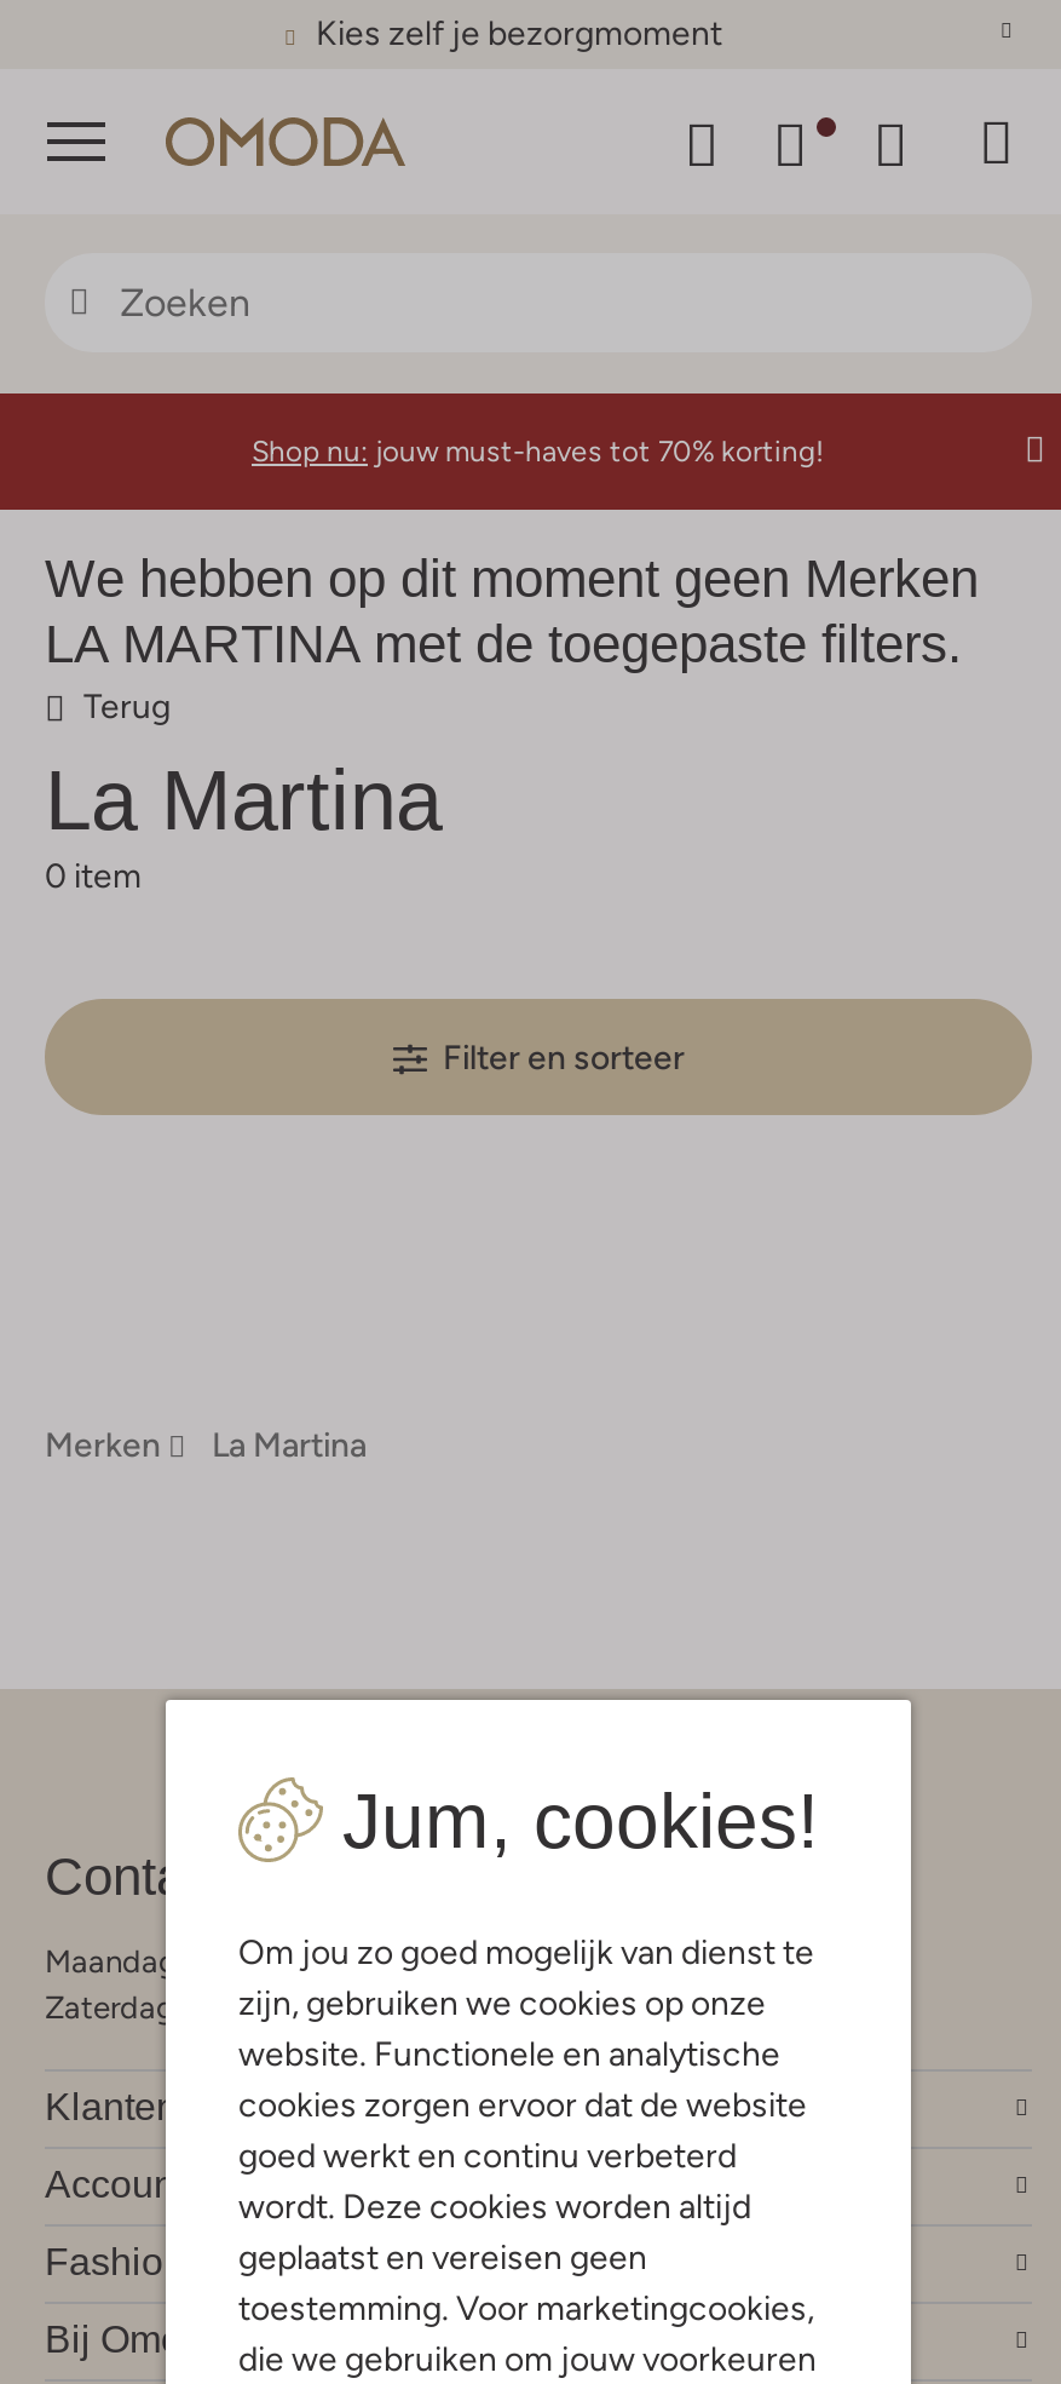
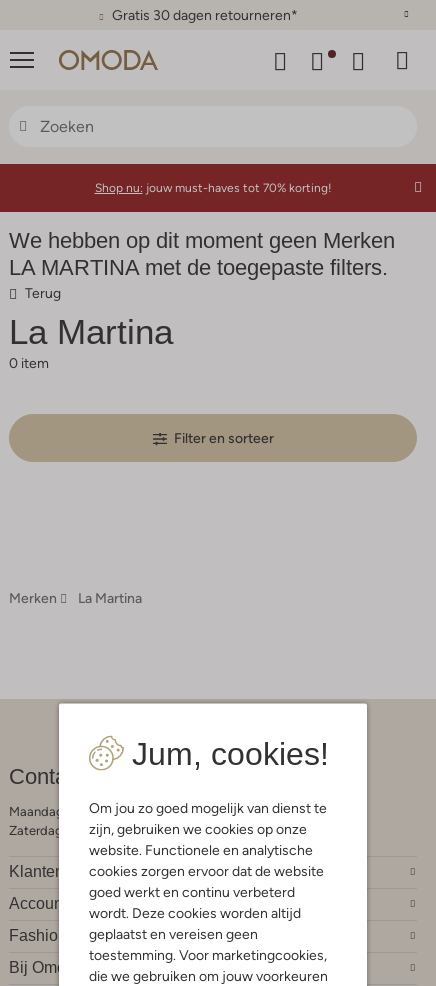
- Kies zelf je bezorgmoment
+ Gratis 30 dagen retourneren*
